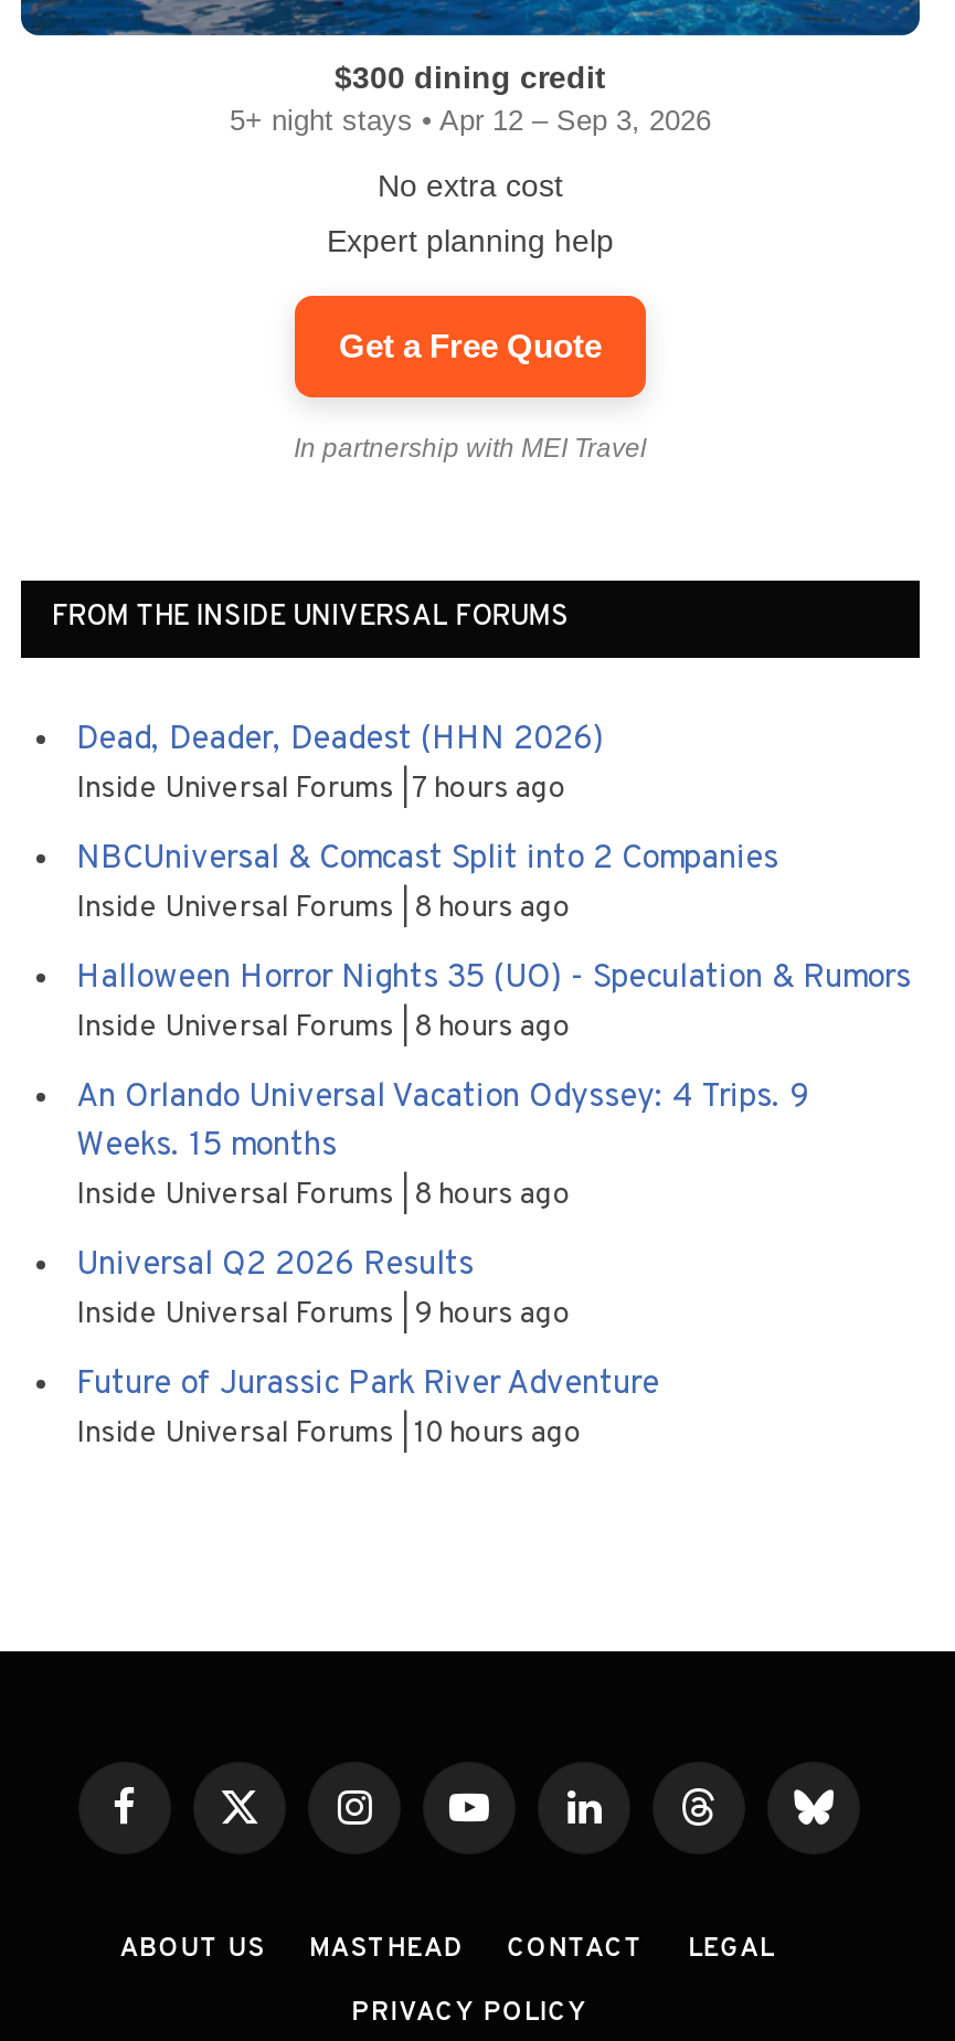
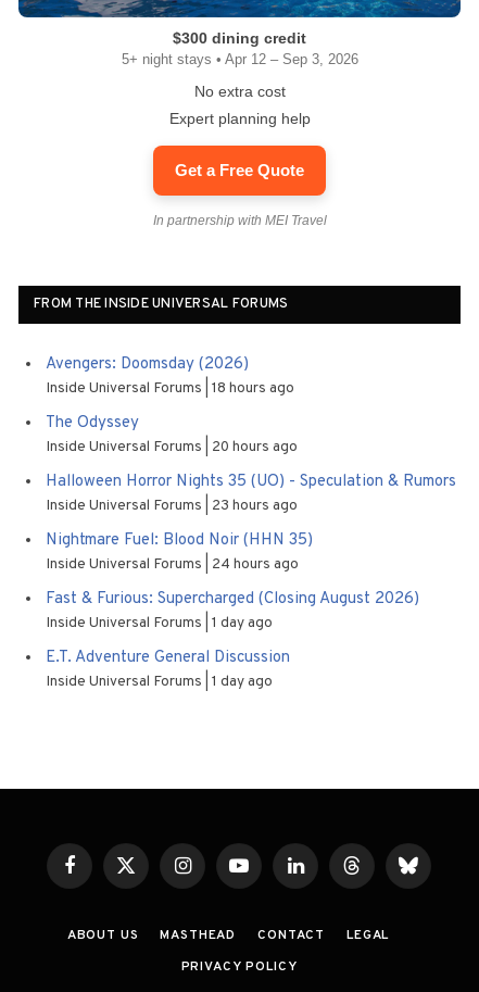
- Dead, Deader, Deadest (HHN 2026)
- Inside Universal Forums 7 hours ago
+ Avengers: Doomsday (2026)
+ Inside Universal Forums 18 hours ago

- NBCUniversal & Comcast Split into 2 Companies
- Inside Universal Forums 8 hours ago
+ The Odyssey
+ Inside Universal Forums 20 hours ago

- Inside Universal Forums 8 hours ago
+ Inside Universal Forums 23 hours ago

- An Orlando Universal Vacation Odyssey: 4 Trips. 9
- Weeks. 15 months
- Inside Universal Forums 8 hours ago
+ Nightmare Fuel: Blood Noir (HHN 35)
+ Inside Universal Forums 24 hours ago

- Universal Q2 2026 Results
- Inside Universal Forums 9 hours ago
+ Fast & Furious: Supercharged (Closing August 2026)
+ Inside Universal Forums 1 day ago

- Future of Jurassic Park River Adventure
- Inside Universal Forums 10 hours ago
+ E.T. Adventure General Discussion
+ Inside Universal Forums 1 day ago
